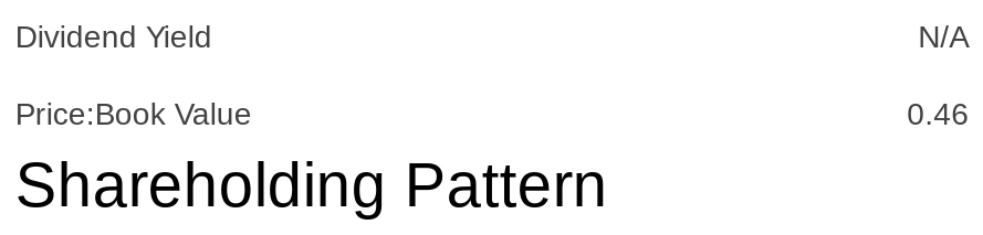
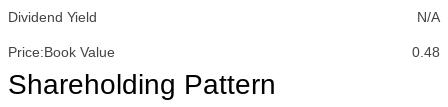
- 0.46
+ 0.48
